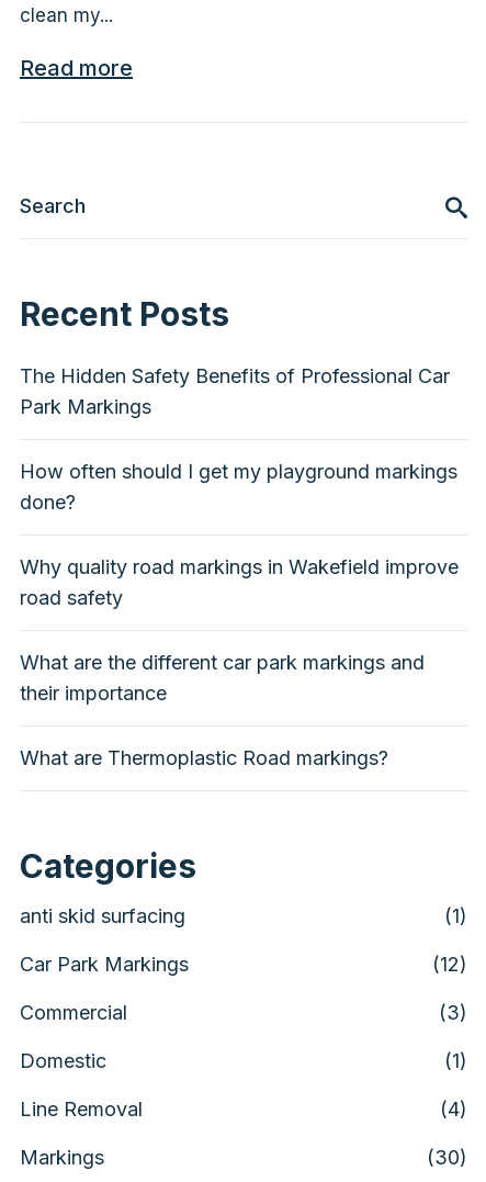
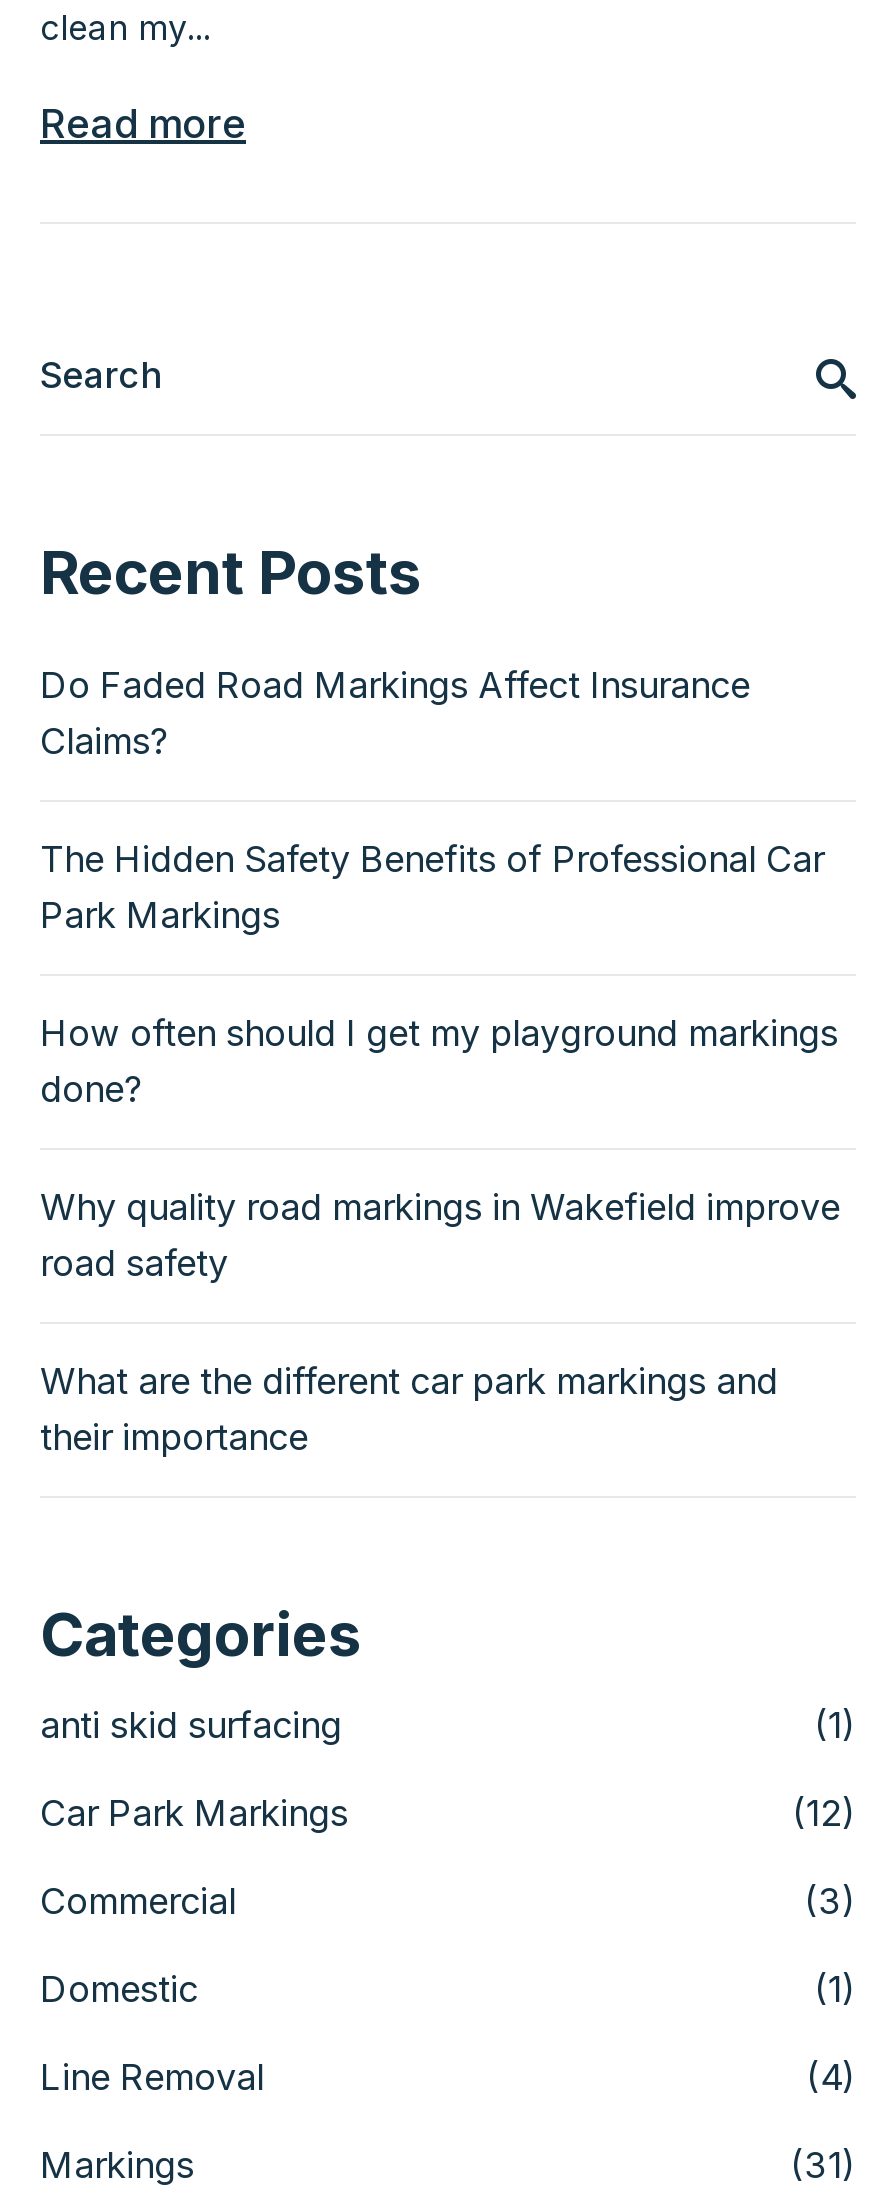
+ Do Faded Road Markings Affect Insurance
+ Claims?

moved down: The Hidden Safety Benefits of Professional Car | Park Markings | How often should I get my playground markings | done? | Why quality road markings in Wakefield improve | road safety | What are the different car park markings and | their importance

- What are Thermoplastic Road markings?

- (30)
+ (31)
